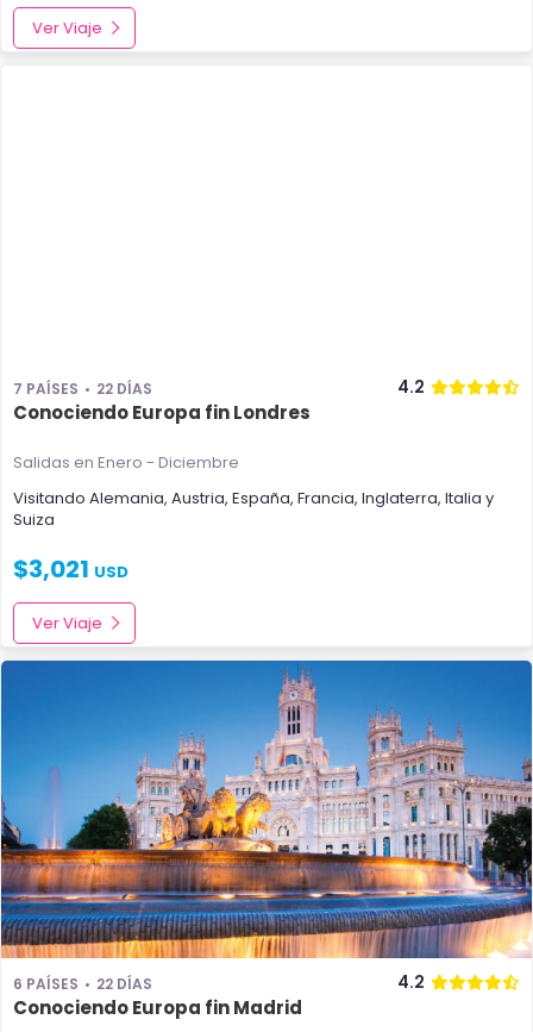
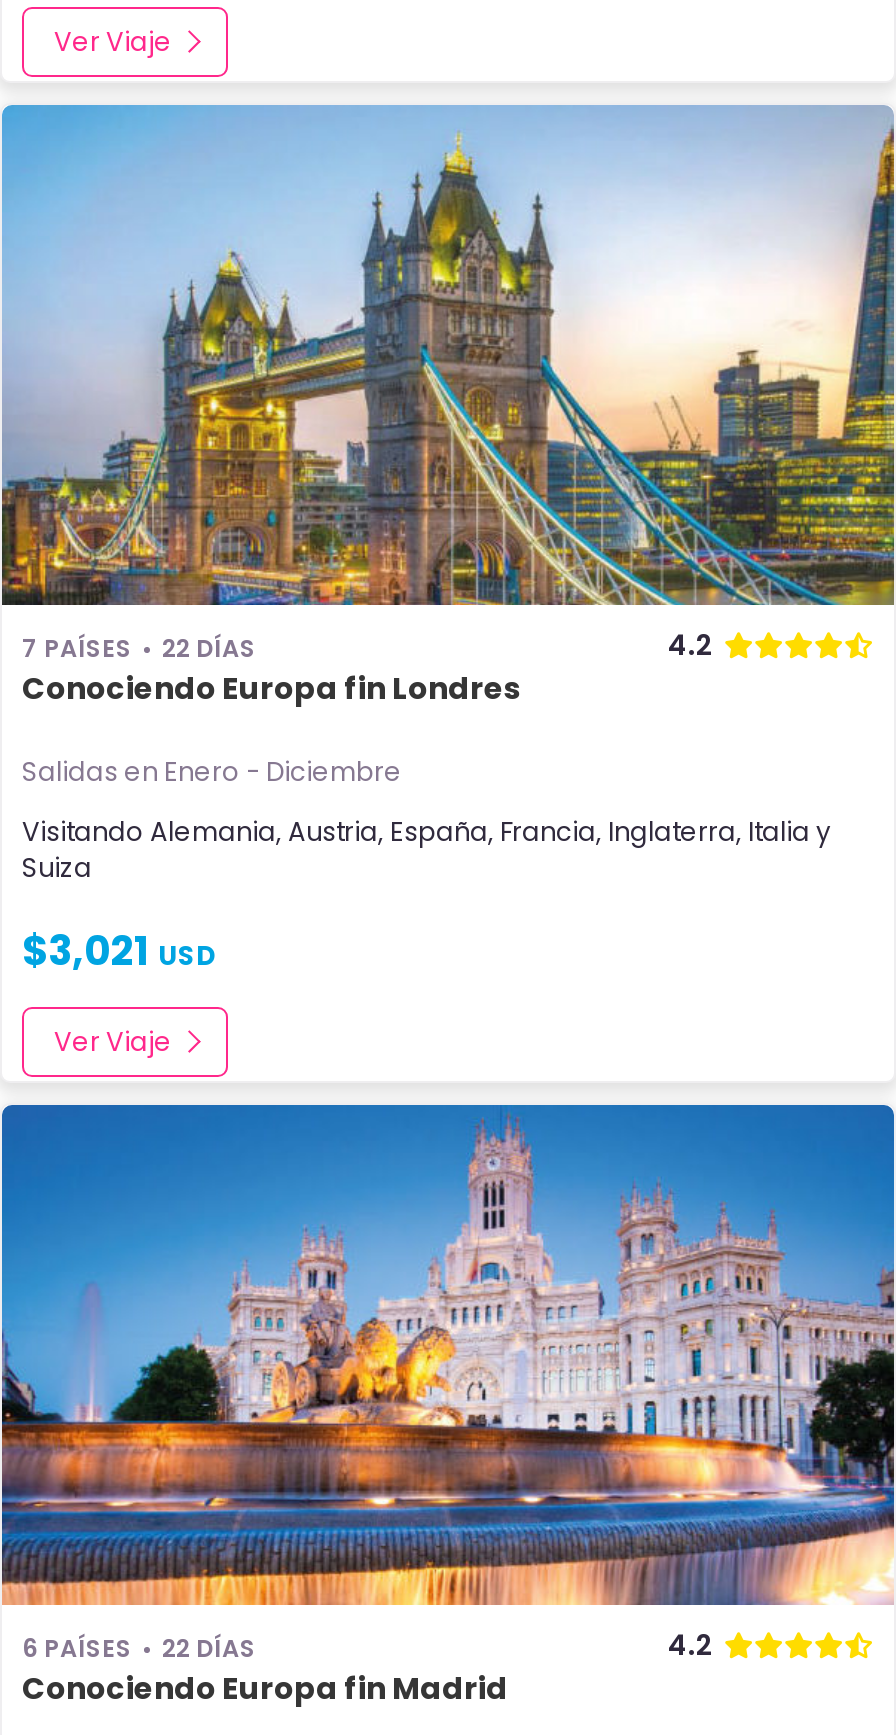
+ [image]
